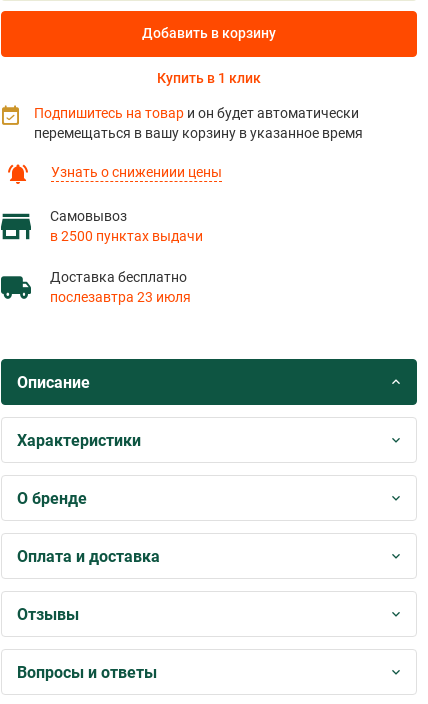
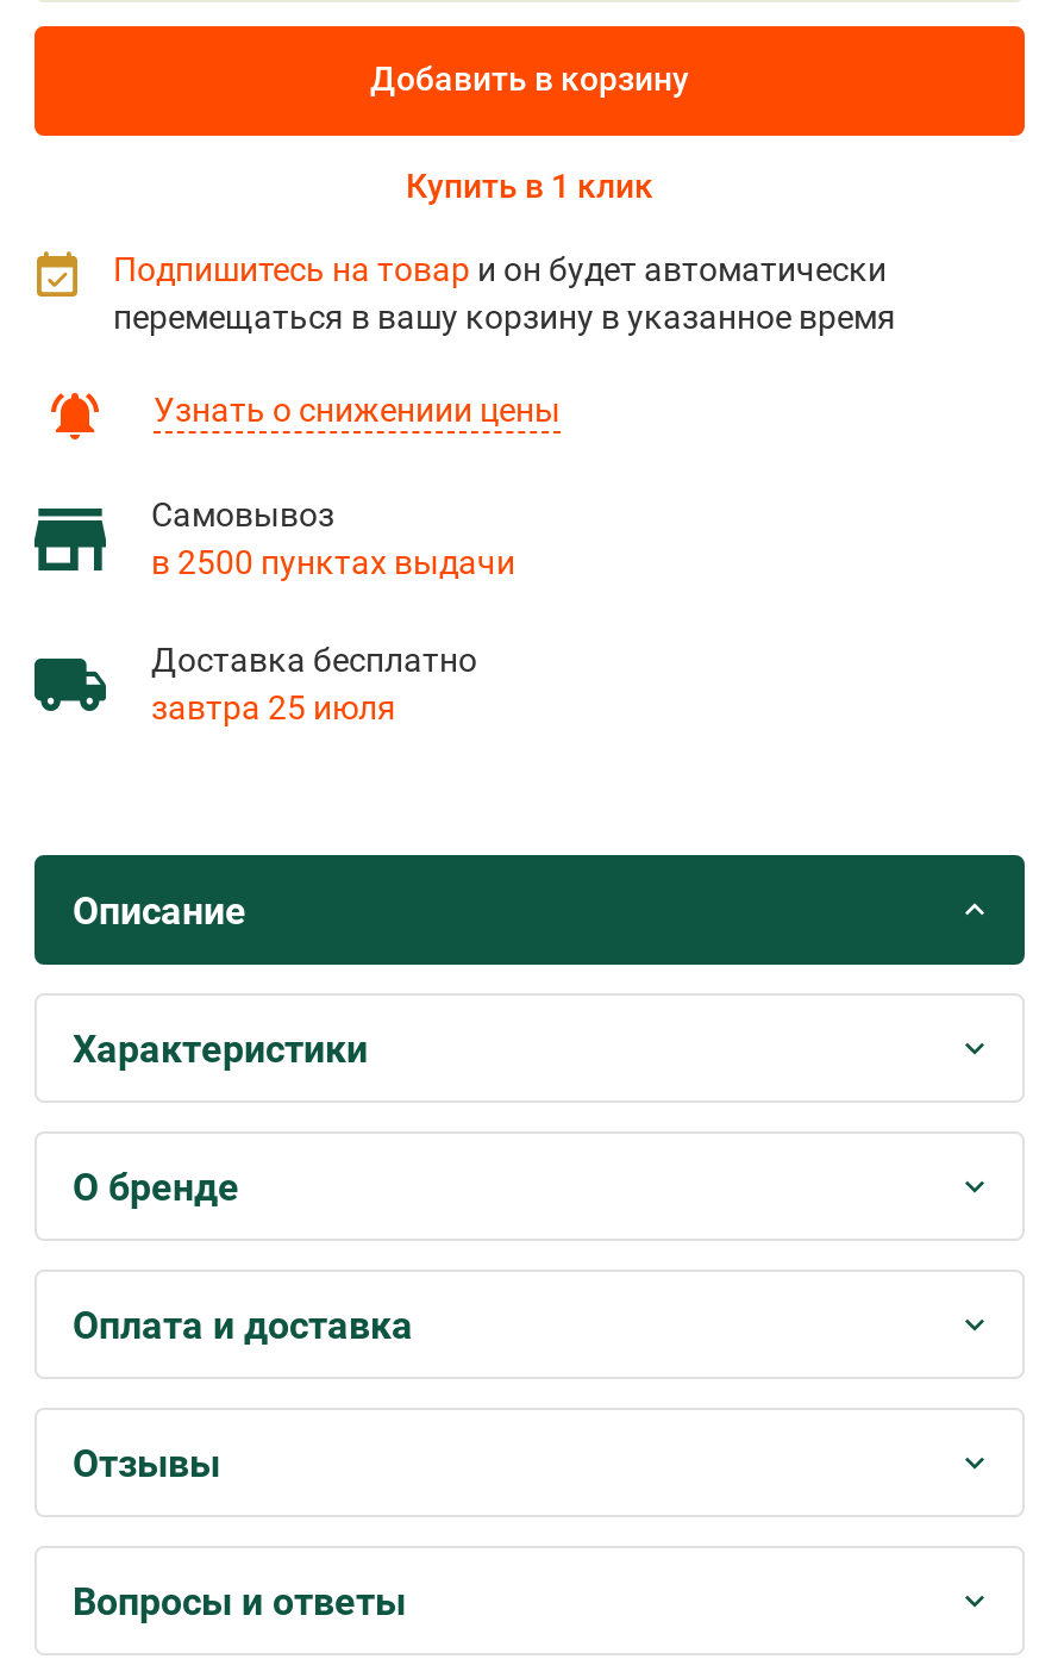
- послезавтра 23 июля
+ завтра 25 июля
